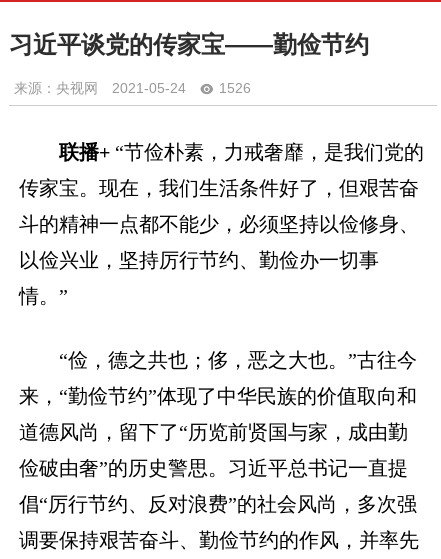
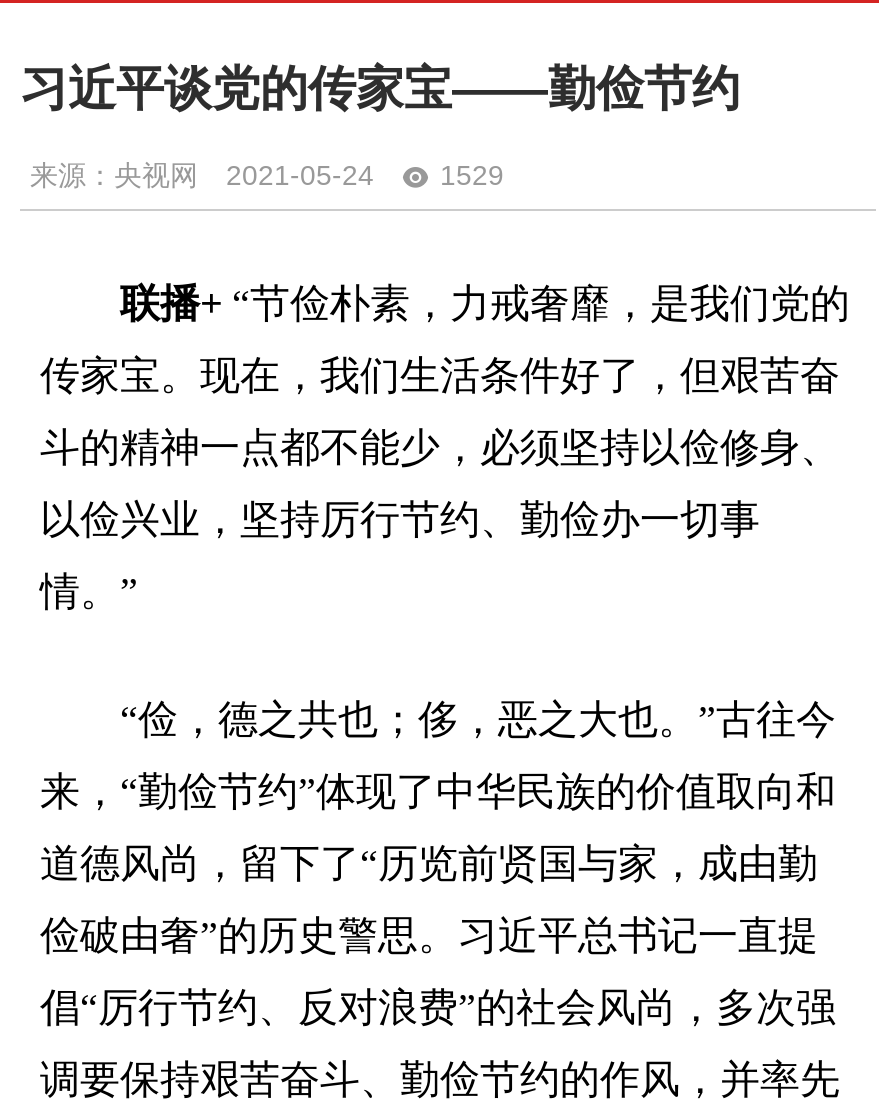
- 1526
+ 1529
